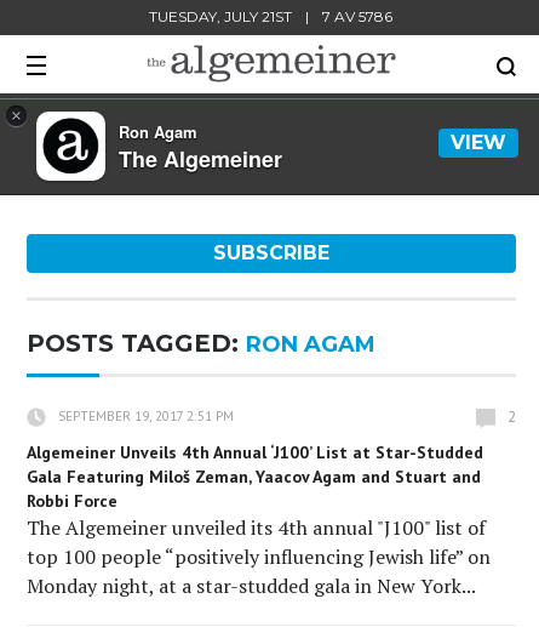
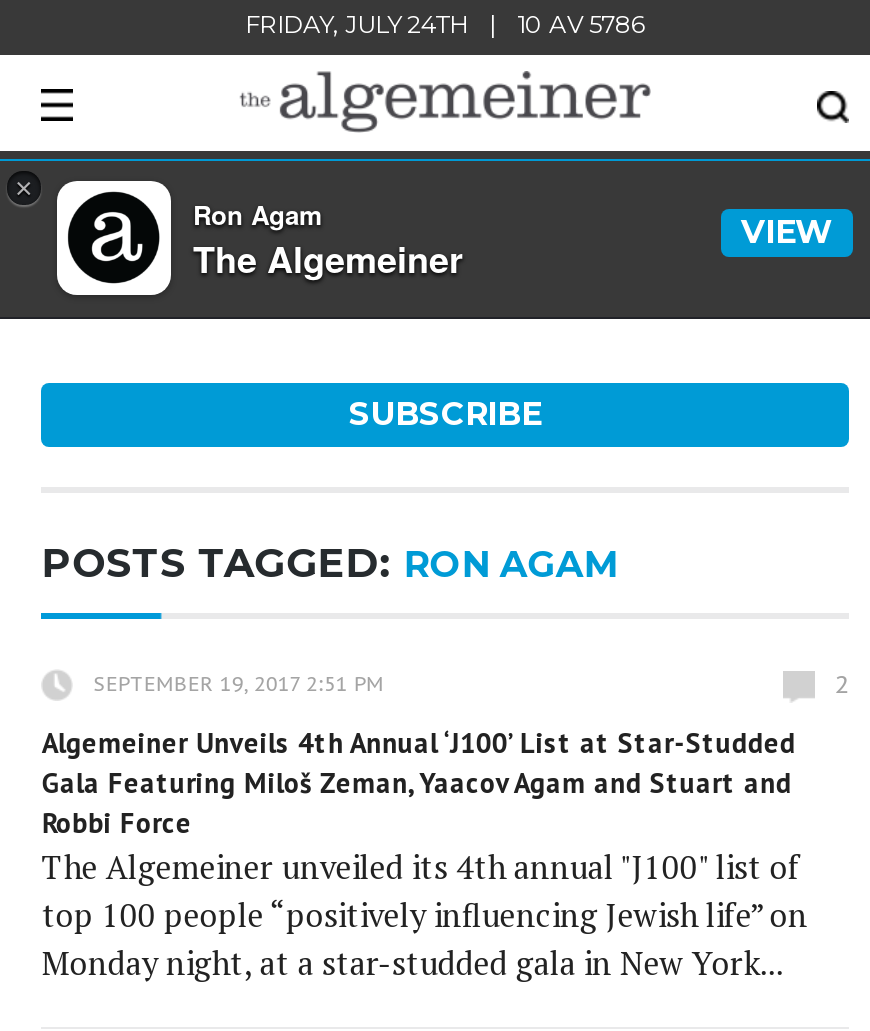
- TUESDAY, JULY 21ST
+ FRIDAY, JULY 24TH

- 7 AV 5786
+ 10 AV 5786
